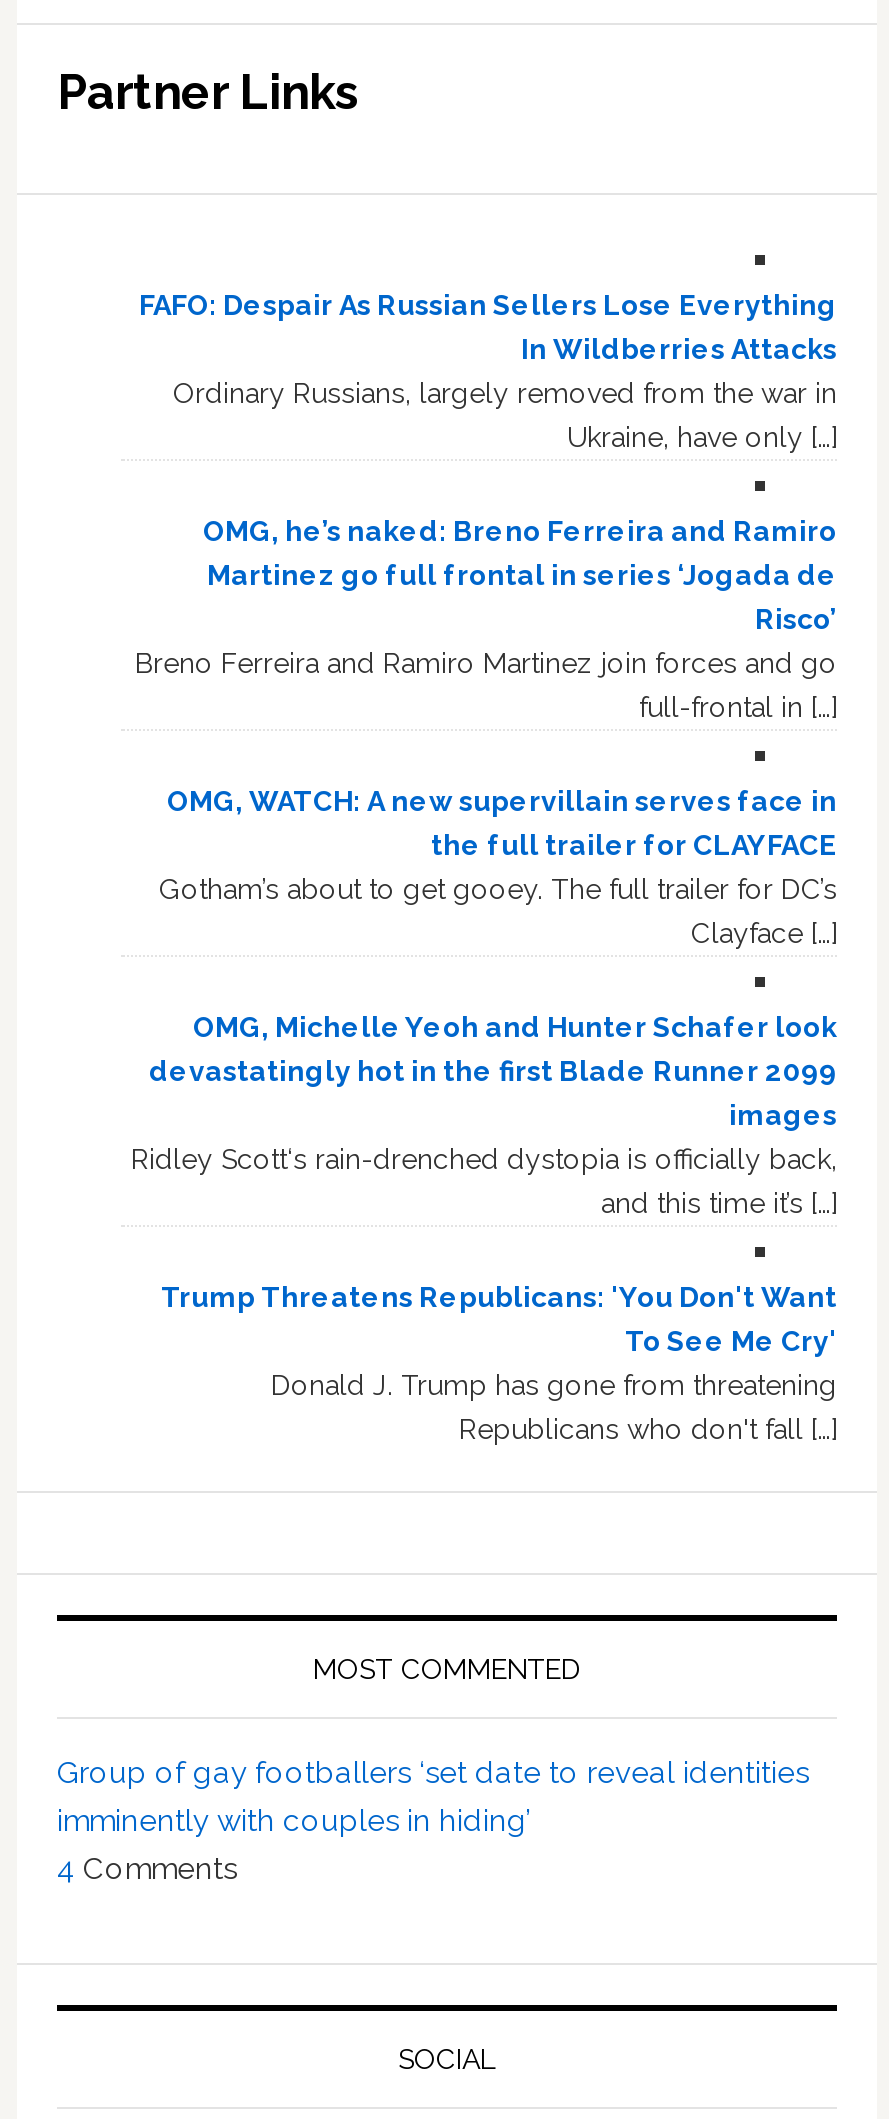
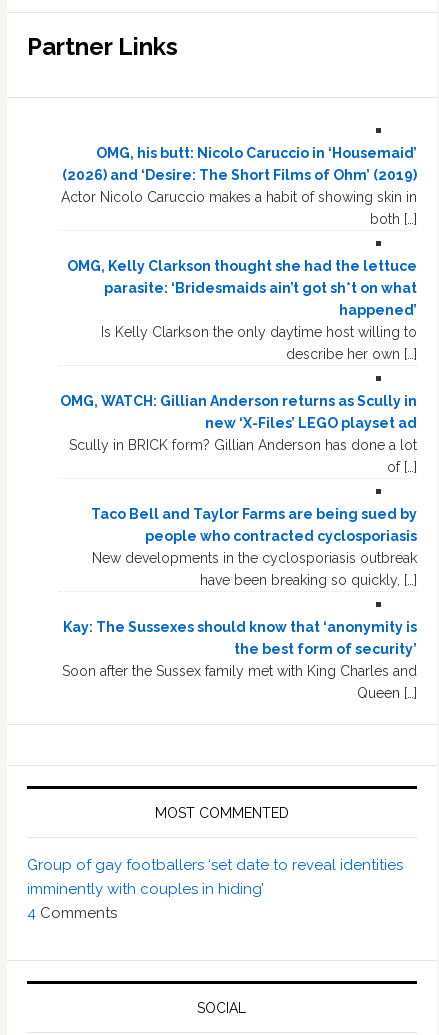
- FAFO: Despair As Russian Sellers Lose Everything
- In Wildberries Attacks
- Ordinary Russians, largely removed from the war in
- Ukraine, have only […]
+ OMG, his butt: Nicolo Caruccio in ‘Housemaid’
+ (2026) and ‘Desire: The Short Films of Ohm’ (2019)
+ Actor Nicolo Caruccio makes a habit of showing skin in
+ both […]

- OMG, he’s naked: Breno Ferreira and Ramiro
- Martinez go full frontal in series ‘Jogada de
- Risco’
- Breno Ferreira and Ramiro Martinez join forces and go
- full-frontal in […]
+ OMG, Kelly Clarkson thought she had the lettuce
+ parasite: ‘Bridesmaids ain’t got sh*t on what
+ happened’
+ Is Kelly Clarkson the only daytime host willing to
+ describe her own […]

- OMG, WATCH: A new supervillain serves face in
- the full trailer for CLAYFACE
- Gotham’s about to get gooey. The full trailer for DC’s
- Clayface […]
+ OMG, WATCH: Gillian Anderson returns as Scully in
+ new ‘X-Files’ LEGO playset ad
+ Scully in BRICK form? Gillian Anderson has done a lot
+ of […]

- OMG, Michelle Yeoh and Hunter Schafer look
- devastatingly hot in the first Blade Runner 2099
- images
- Ridley Scott‘s rain-drenched dystopia is officially back,
- and this time it’s […]
+ Taco Bell and Taylor Farms are being sued by
+ people who contracted cyclosporiasis
+ New developments in the cyclosporiasis outbreak
+ have been breaking so quickly, […]

- Trump Threatens Republicans: 'You Don't Want
- To See Me Cry'
- Donald J. Trump has gone from threatening
- Republicans who don't fall […]
+ Kay: The Sussexes should know that ‘anonymity is
+ the best form of security’
+ Soon after the Sussex family met with King Charles and
+ Queen […]
